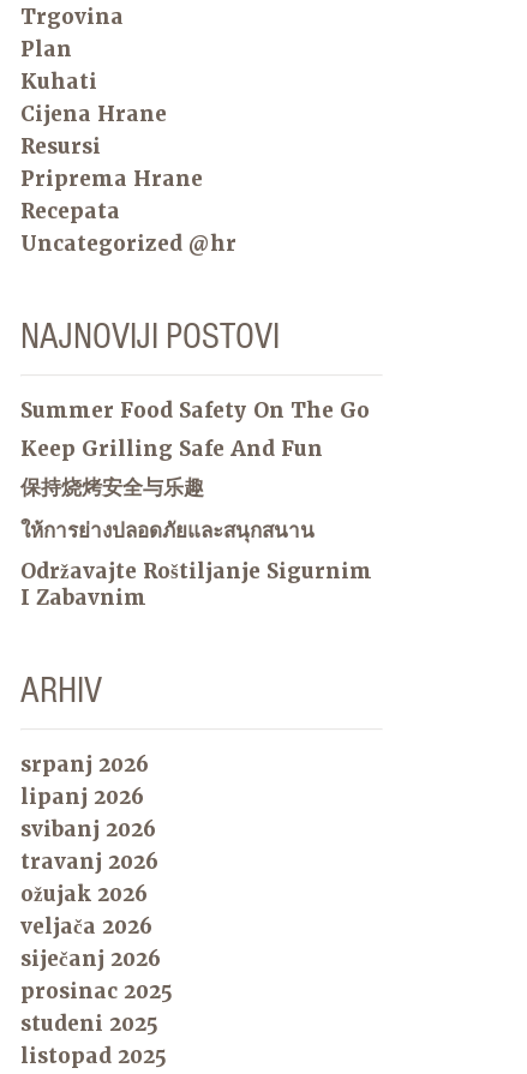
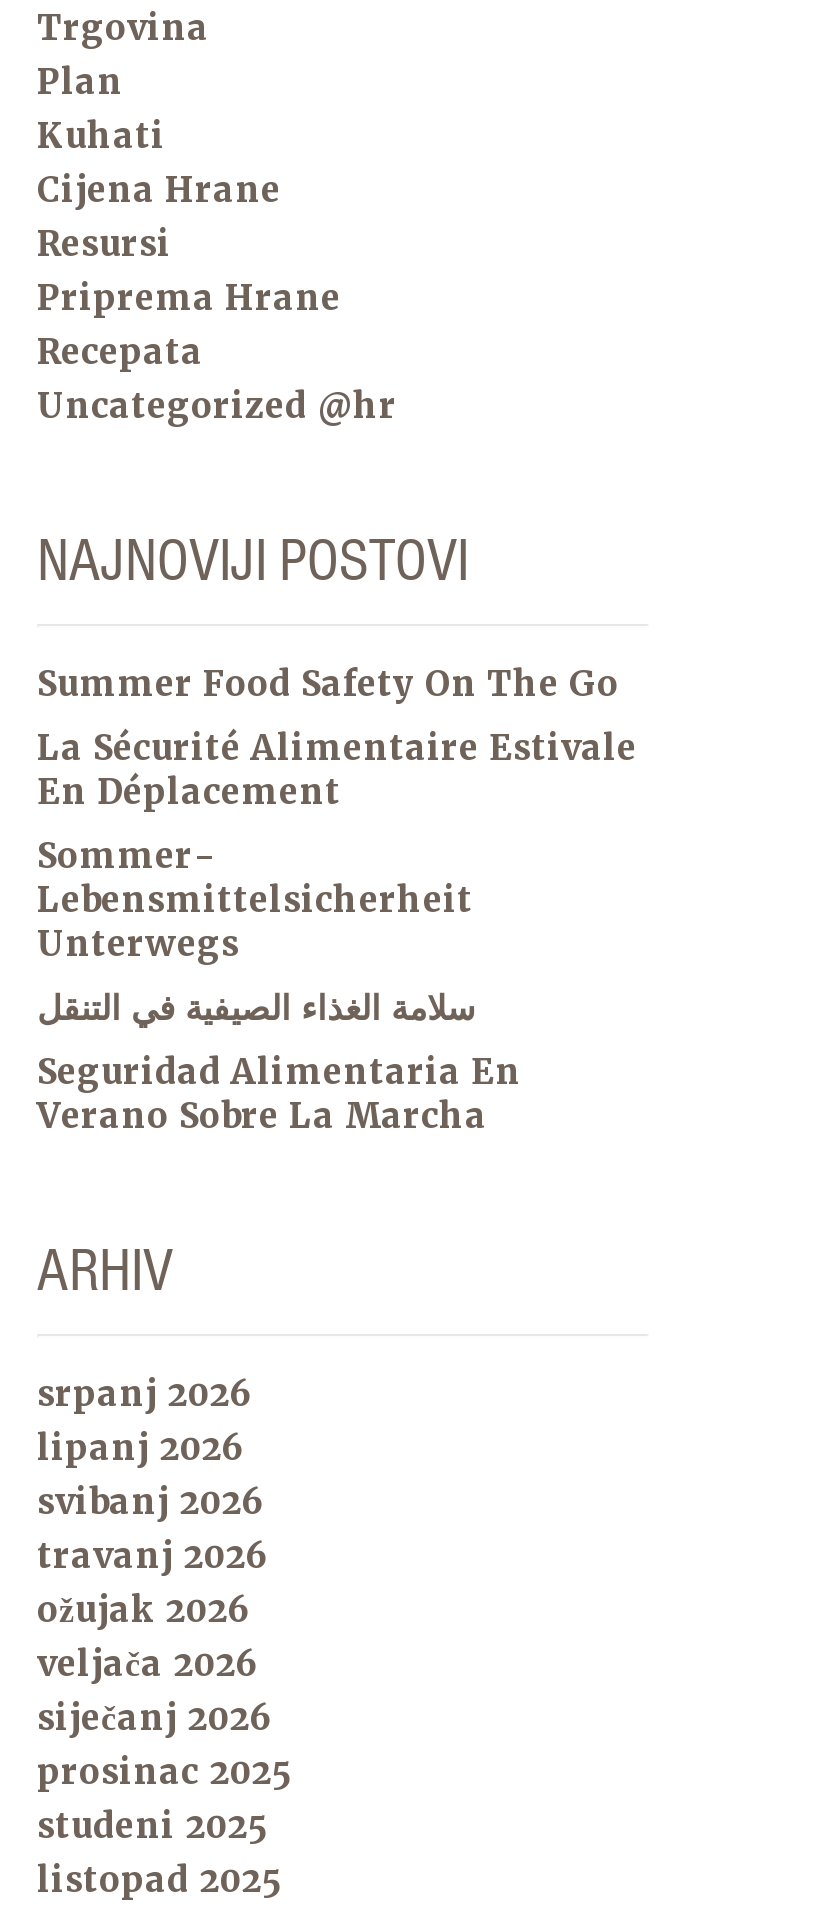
- Keep Grilling Safe And Fun
+ La Sécurité Alimentaire Estivale
+ En Déplacement

- 保持烧烤安全与乐趣
+ Sommer-
+ Lebensmittelsicherheit
+ Unterwegs

- ให้การย่างปลอดภัยและสนุกสนาน
+ سلامة الغذاء الصيفية في التنقل

- Održavajte Roštiljanje Sigurnim
- I Zabavnim
+ Seguridad Alimentaria En
+ Verano Sobre La Marcha
